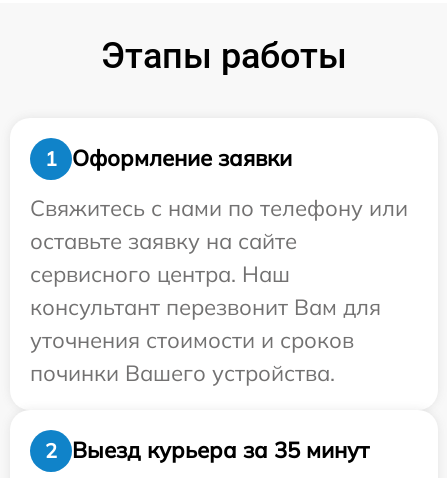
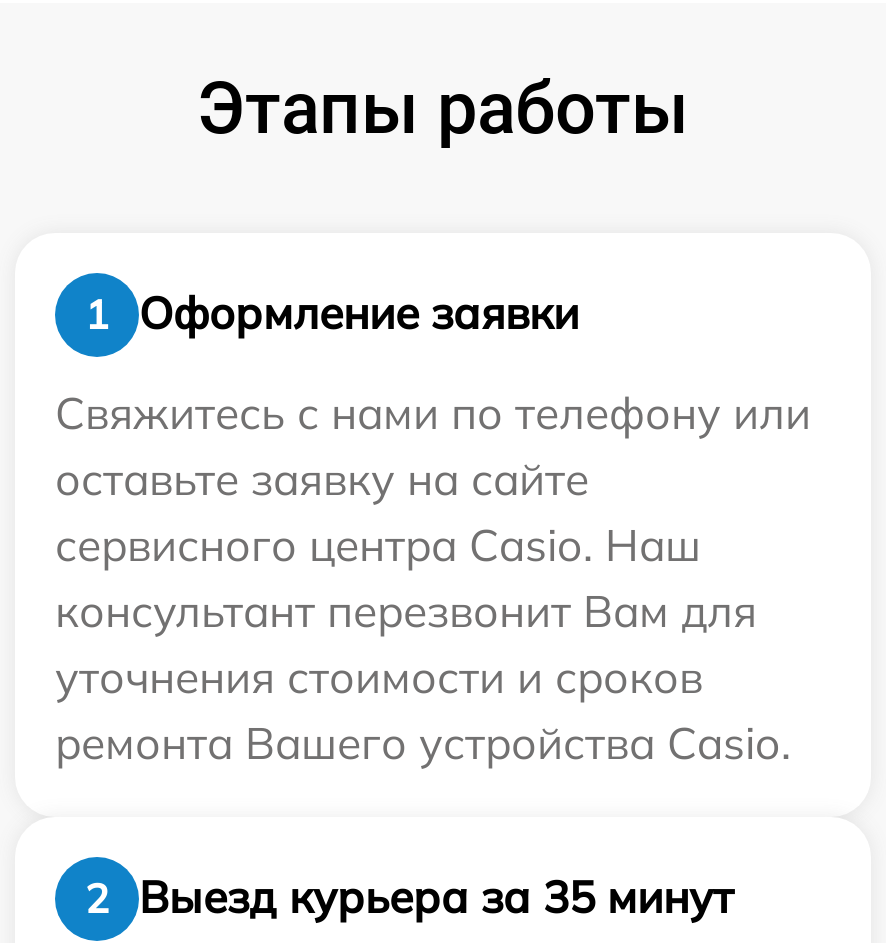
- сервисного центра. Наш
+ сервисного центра Casio. Наш

- починки Вашего устройства.
+ ремонта Вашего устройства Casio.
